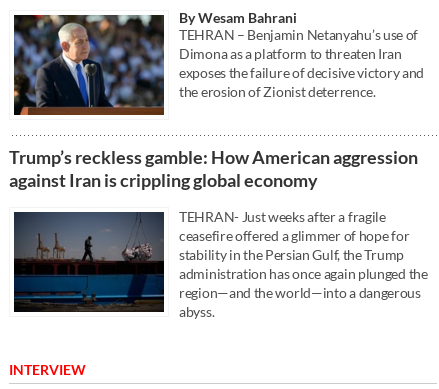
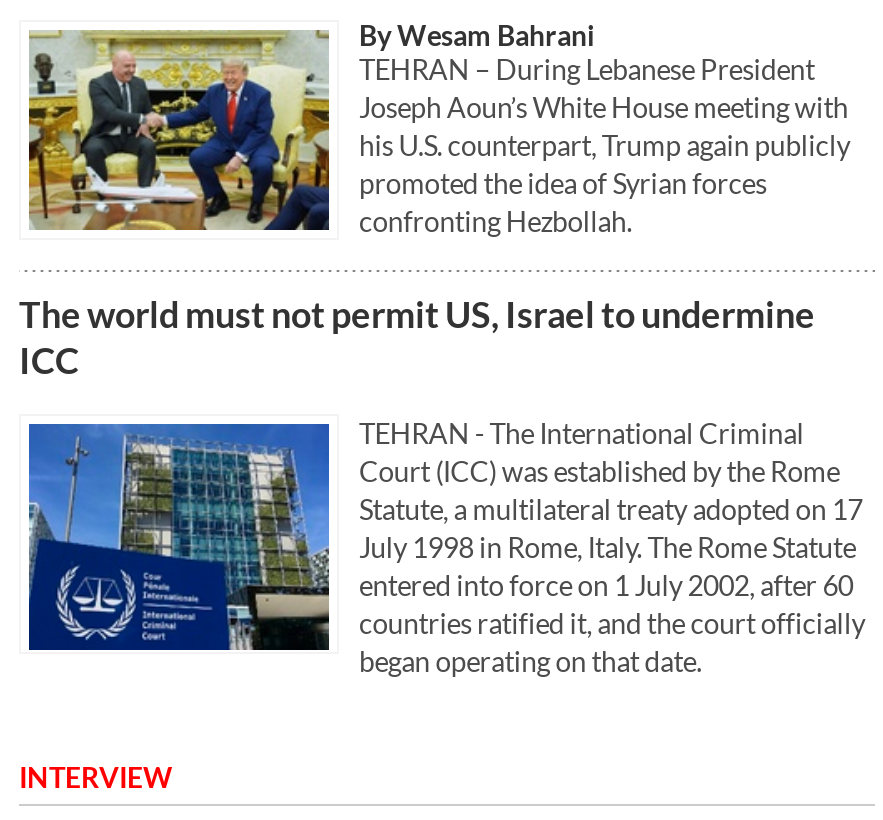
- [image]
- TEHRAN – Benjamin Netanyahu’s use of
- Dimona as a platform to threaten Iran
- exposes the failure of decisive victory and
- the erosion of Zionist deterrence.
+ [image]
+ TEHRAN – During Lebanese President
+ Joseph Aoun’s White House meeting with
+ his U.S. counterpart, Trump again publicly
+ promoted the idea of Syrian forces
+ confronting Hezbollah.

- Trump’s reckless gamble: How American aggression
- against Iran is crippling global economy
+ The world must not permit US, Israel to undermine
+ ICC

- [image]
- TEHRAN- Just weeks after a fragile
- ceasefire offered a glimmer of hope for
- stability in the Persian Gulf, the Trump
- administration has once again plunged the
- region—and the world—into a dangerous
- abyss.
+ [image]
+ TEHRAN - The International Criminal
+ Court (ICC) was established by the Rome
+ Statute, a multilateral treaty adopted on 17
+ July 1998 in Rome, Italy. The Rome Statute
+ entered into force on 1 July 2002, after 60
+ countries ratified it, and the court officially
+ began operating on that date.
